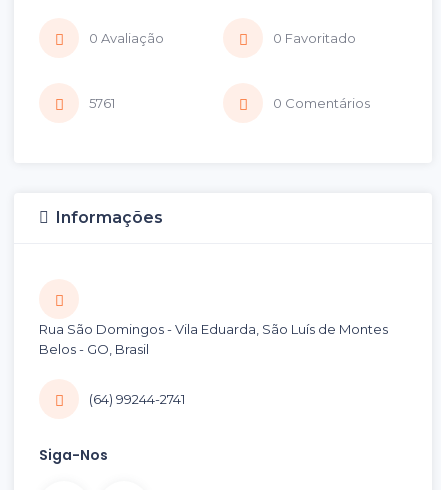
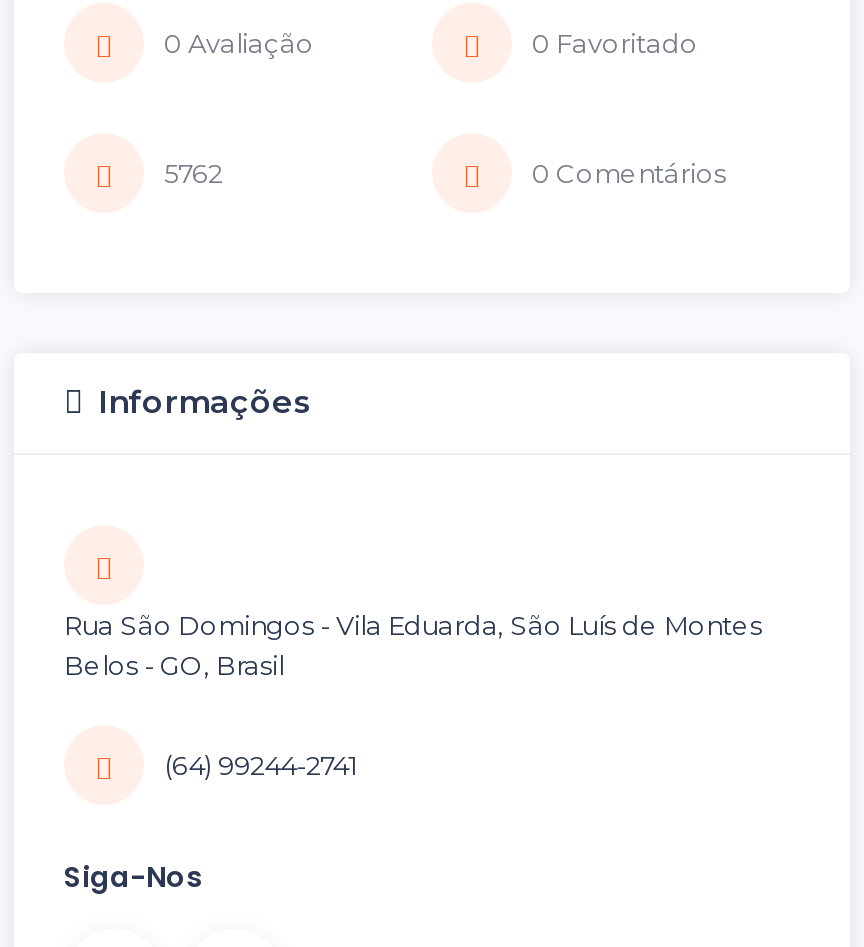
- 5761
+ 5762
